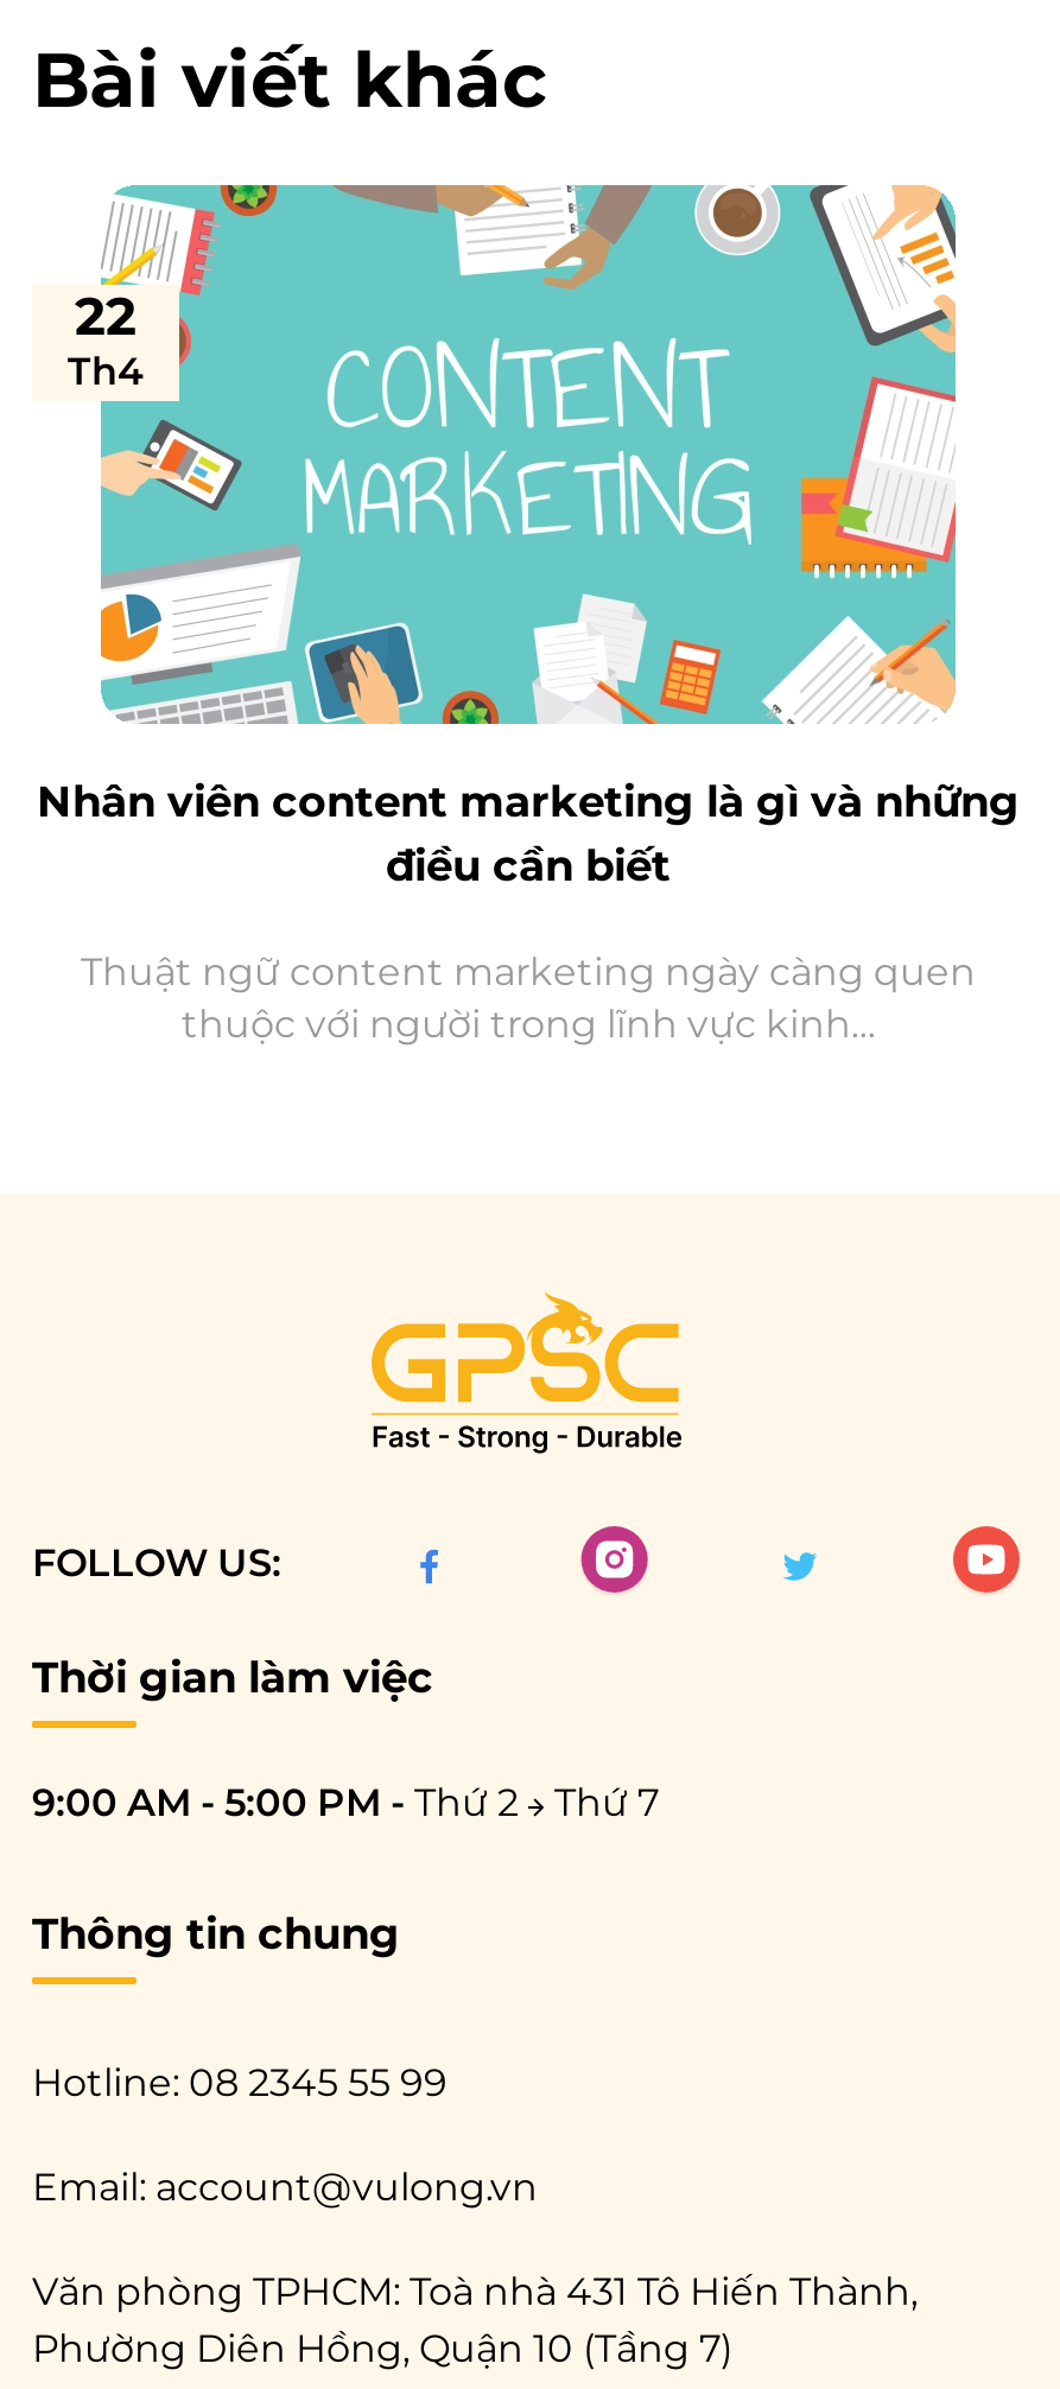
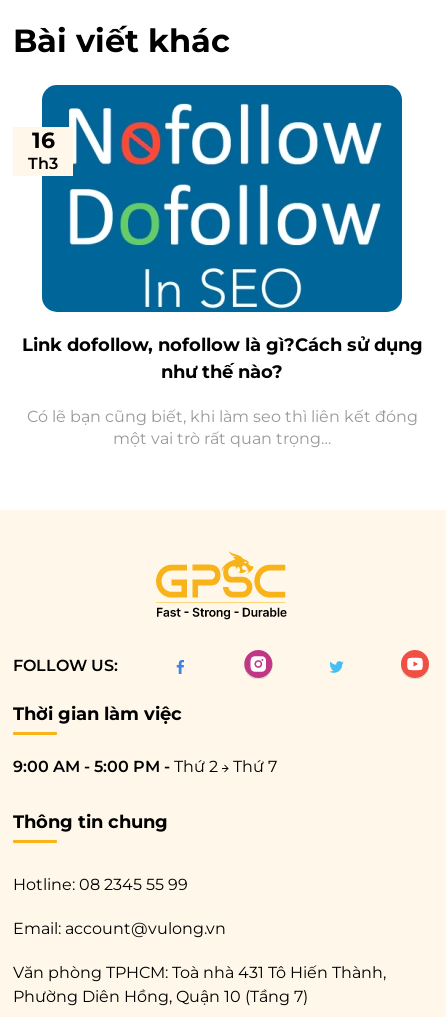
- [image]
- 22
- Th4
+ [image]
+ 16
+ Th3

- Nhân viên content marketing là gì và những
- điều cần biết
+ Link dofollow, nofollow là gì?Cách sử dụng
+ như thế nào?

- Thuật ngữ content marketing ngày càng quen
- thuộc với người trong lĩnh vực kinh…
+ Có lẽ bạn cũng biết, khi làm seo thì liên kết đóng
+ một vai trò rất quan trọng…
